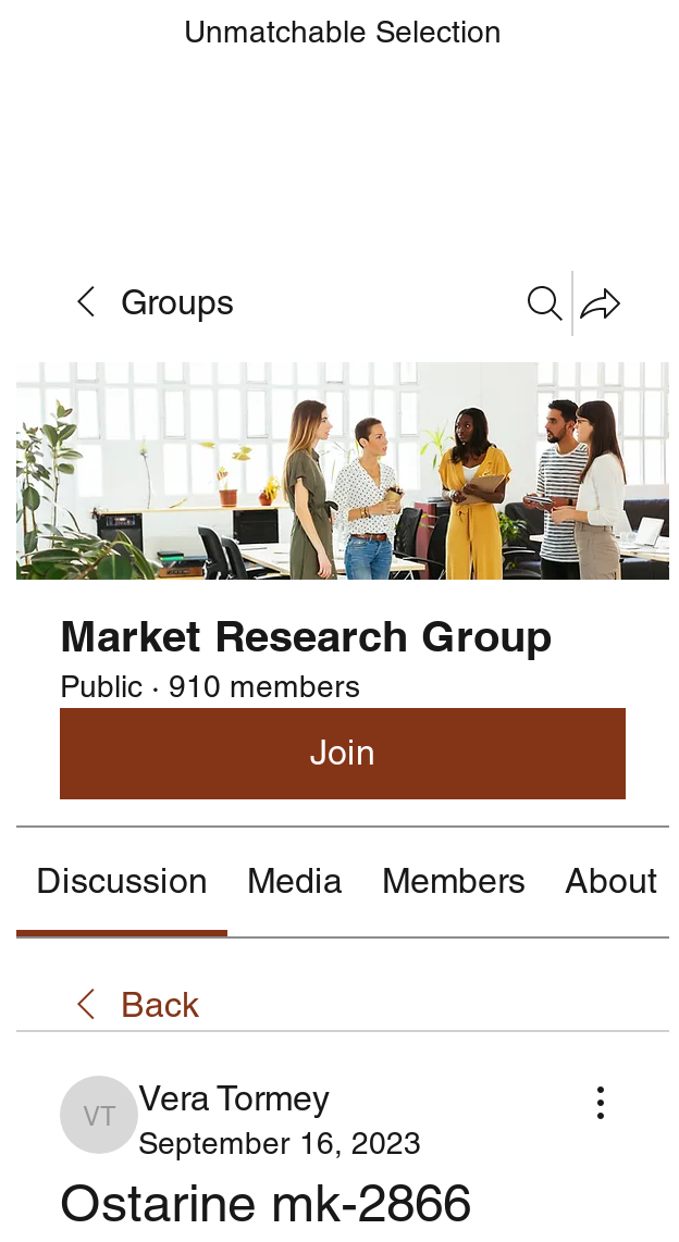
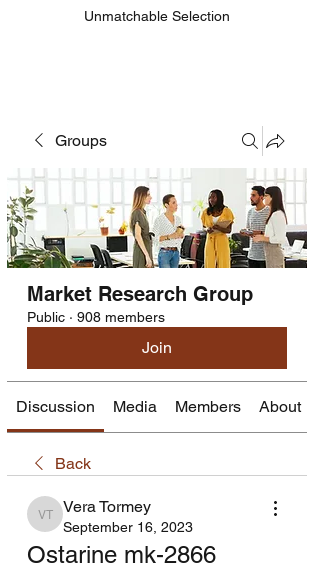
- Public · 910 members
+ Public · 908 members
